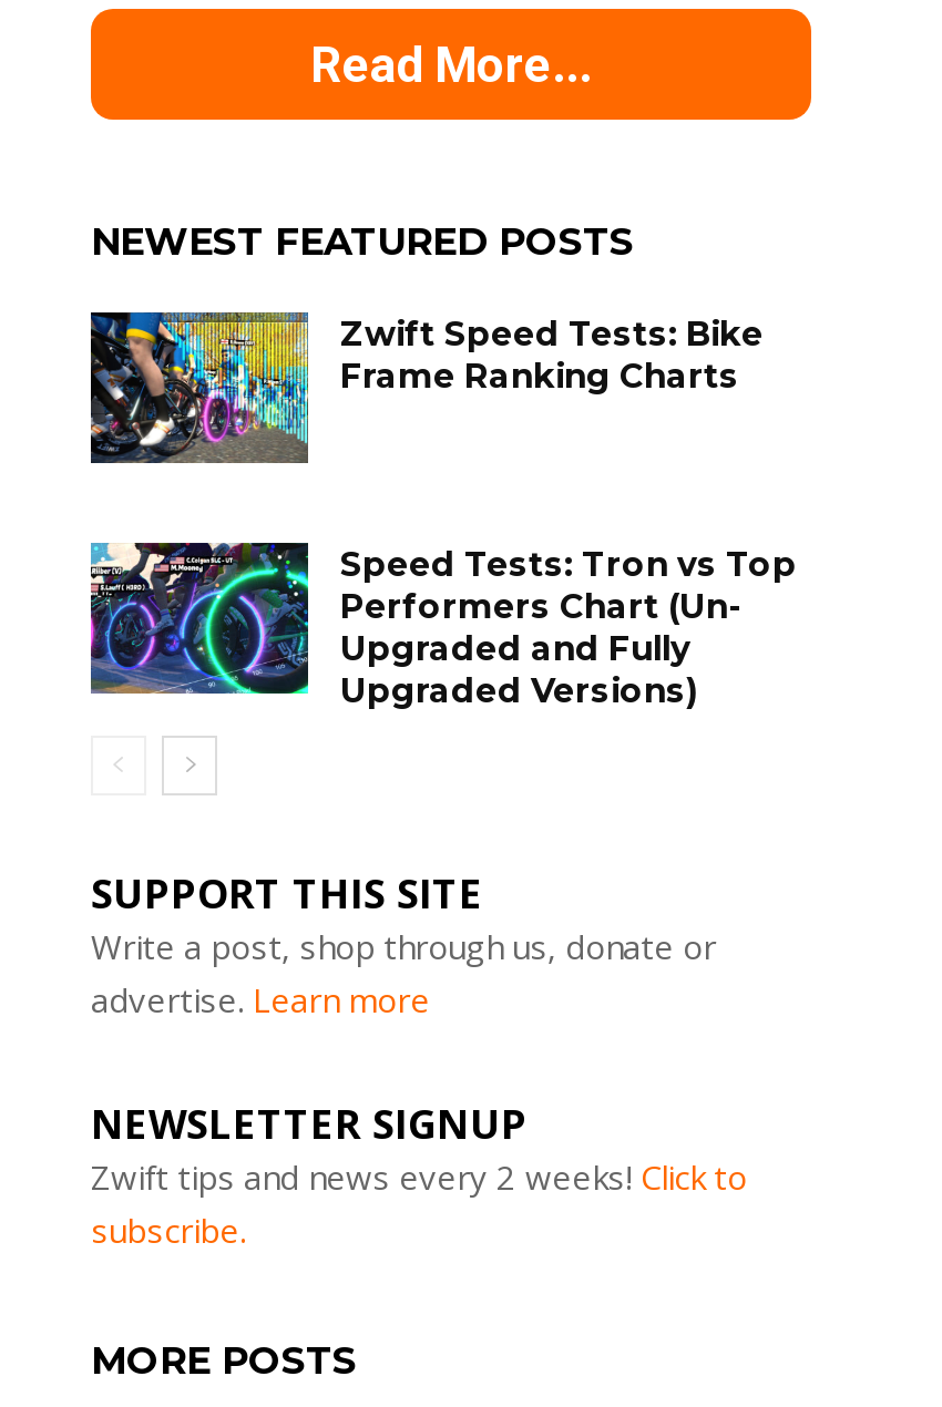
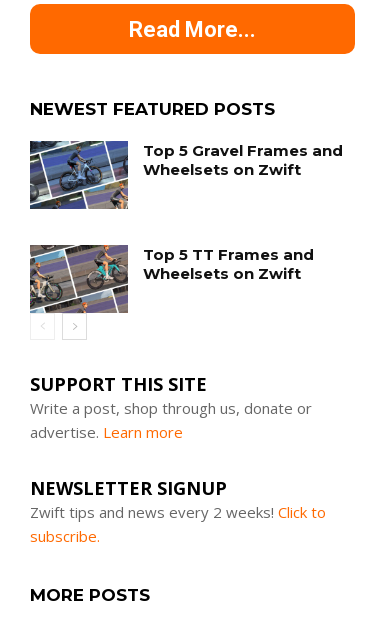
- [image]
- Zwift Speed Tests: Bike
- Frame Ranking Charts
+ [image]
+ Top 5 Gravel Frames and
+ Wheelsets on Zwift

- [image]
- Speed Tests: Tron vs Top
- Performers Chart (Un-
- Upgraded and Fully
- Upgraded Versions)
+ [image]
+ Top 5 TT Frames and
+ Wheelsets on Zwift
